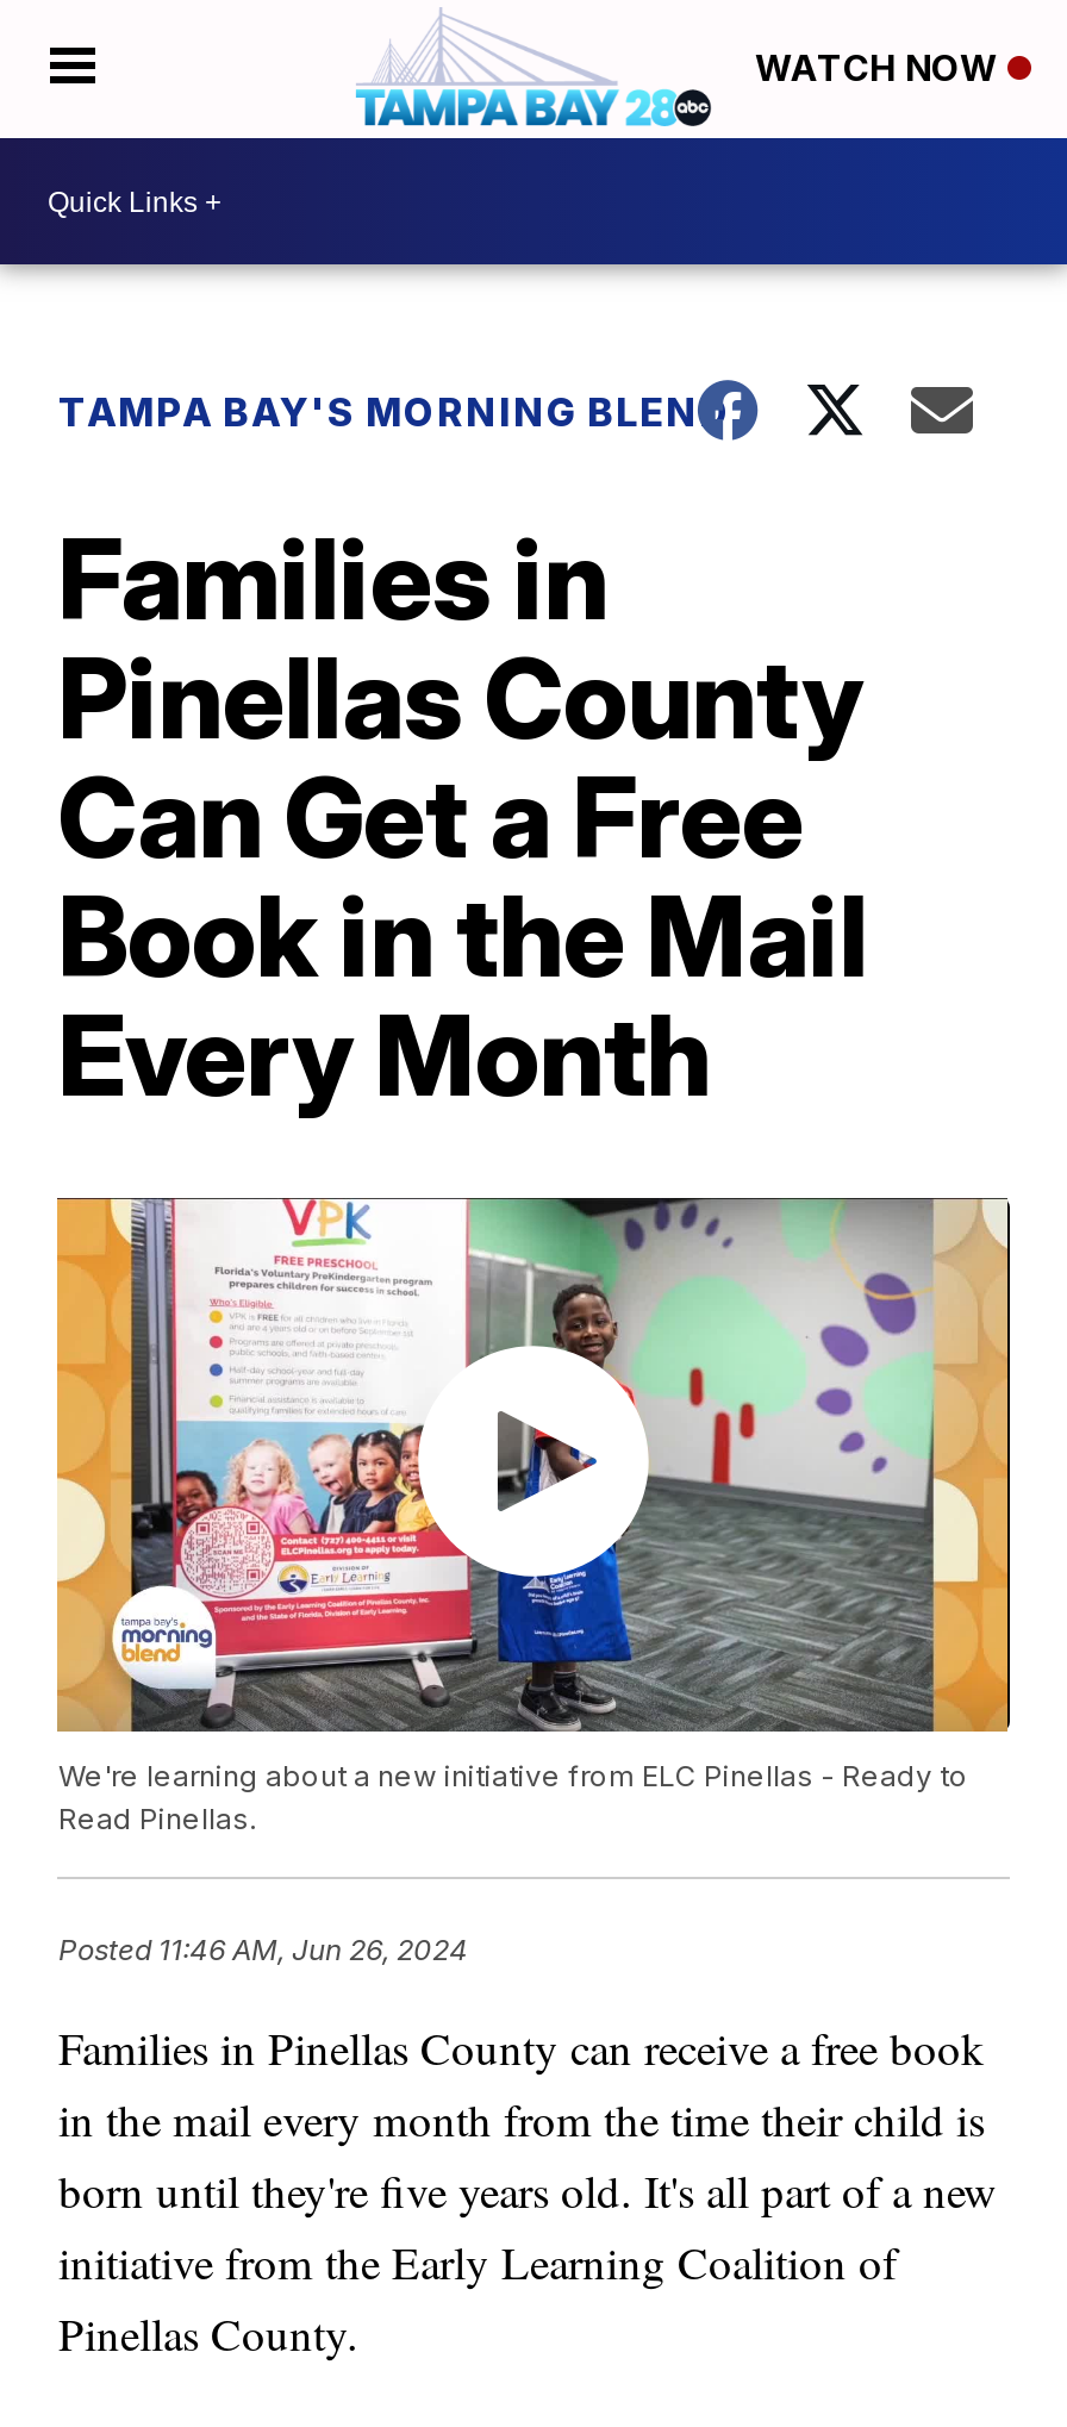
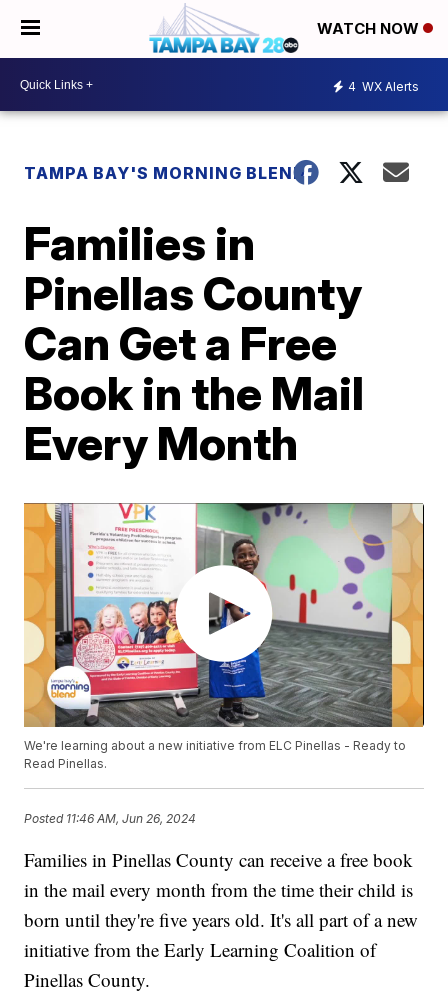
+ 4 WX Alerts
